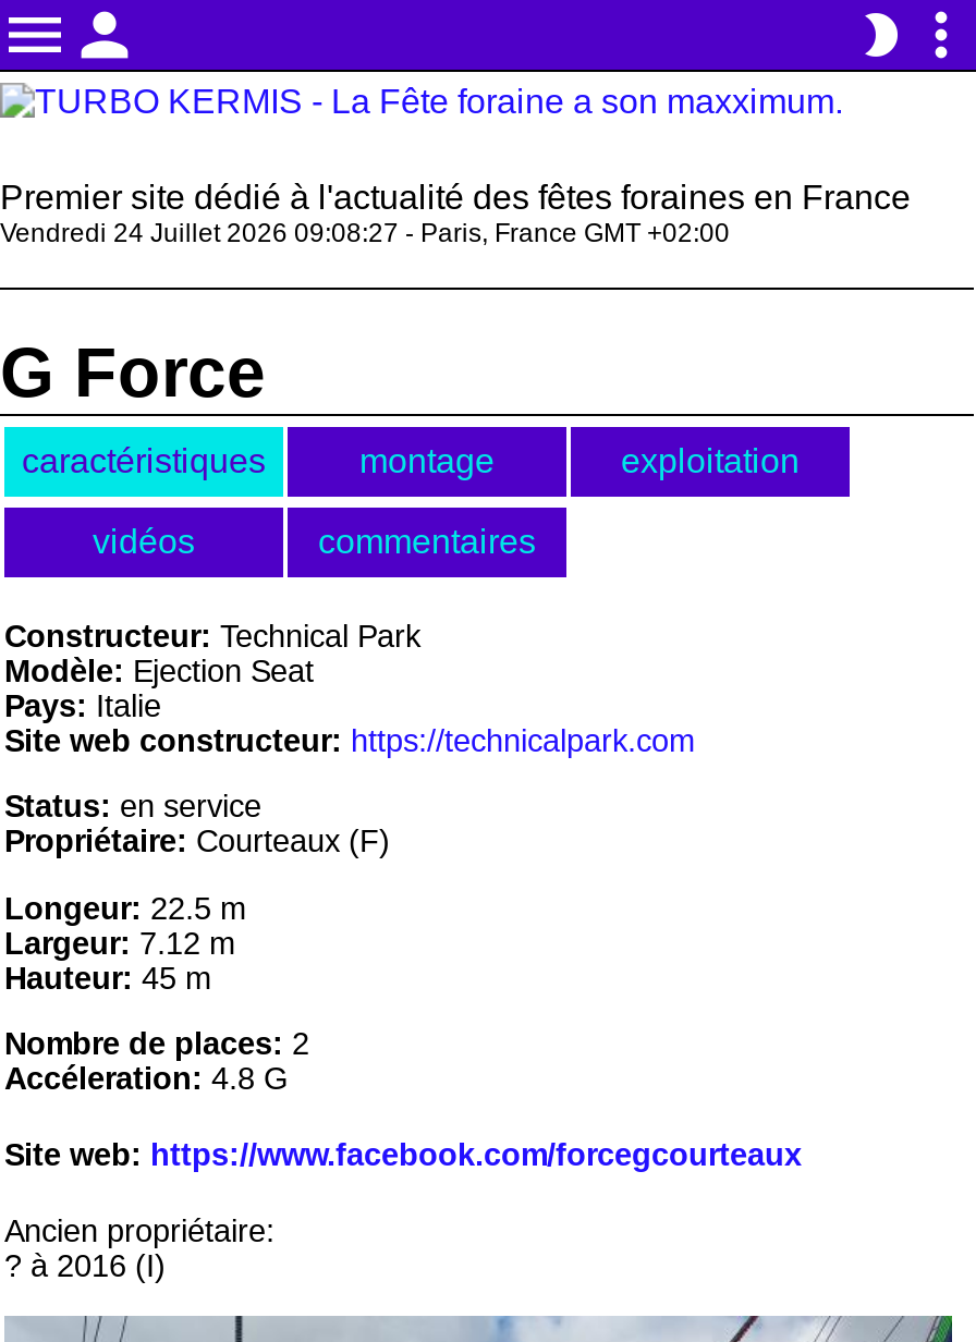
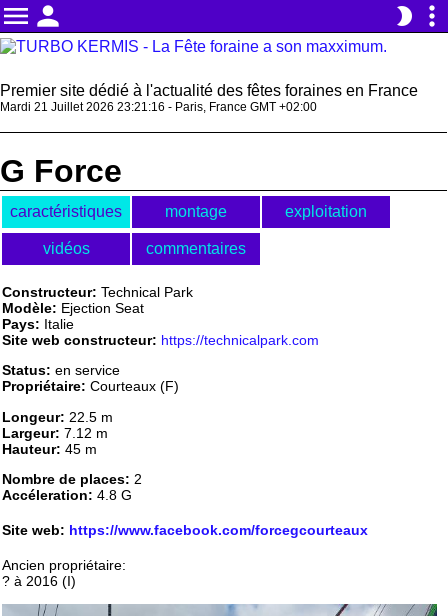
- Vendredi 24 Juillet 2026 09:08:27 - Paris, France GMT +02:00
+ Mardi 21 Juillet 2026 23:21:16 - Paris, France GMT +02:00
